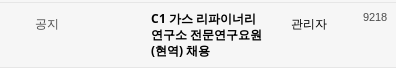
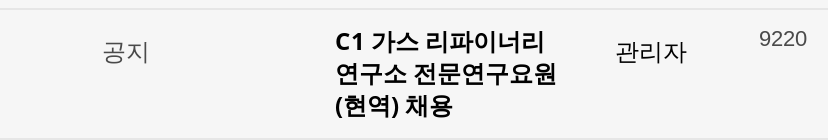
- 9218
+ 9220
